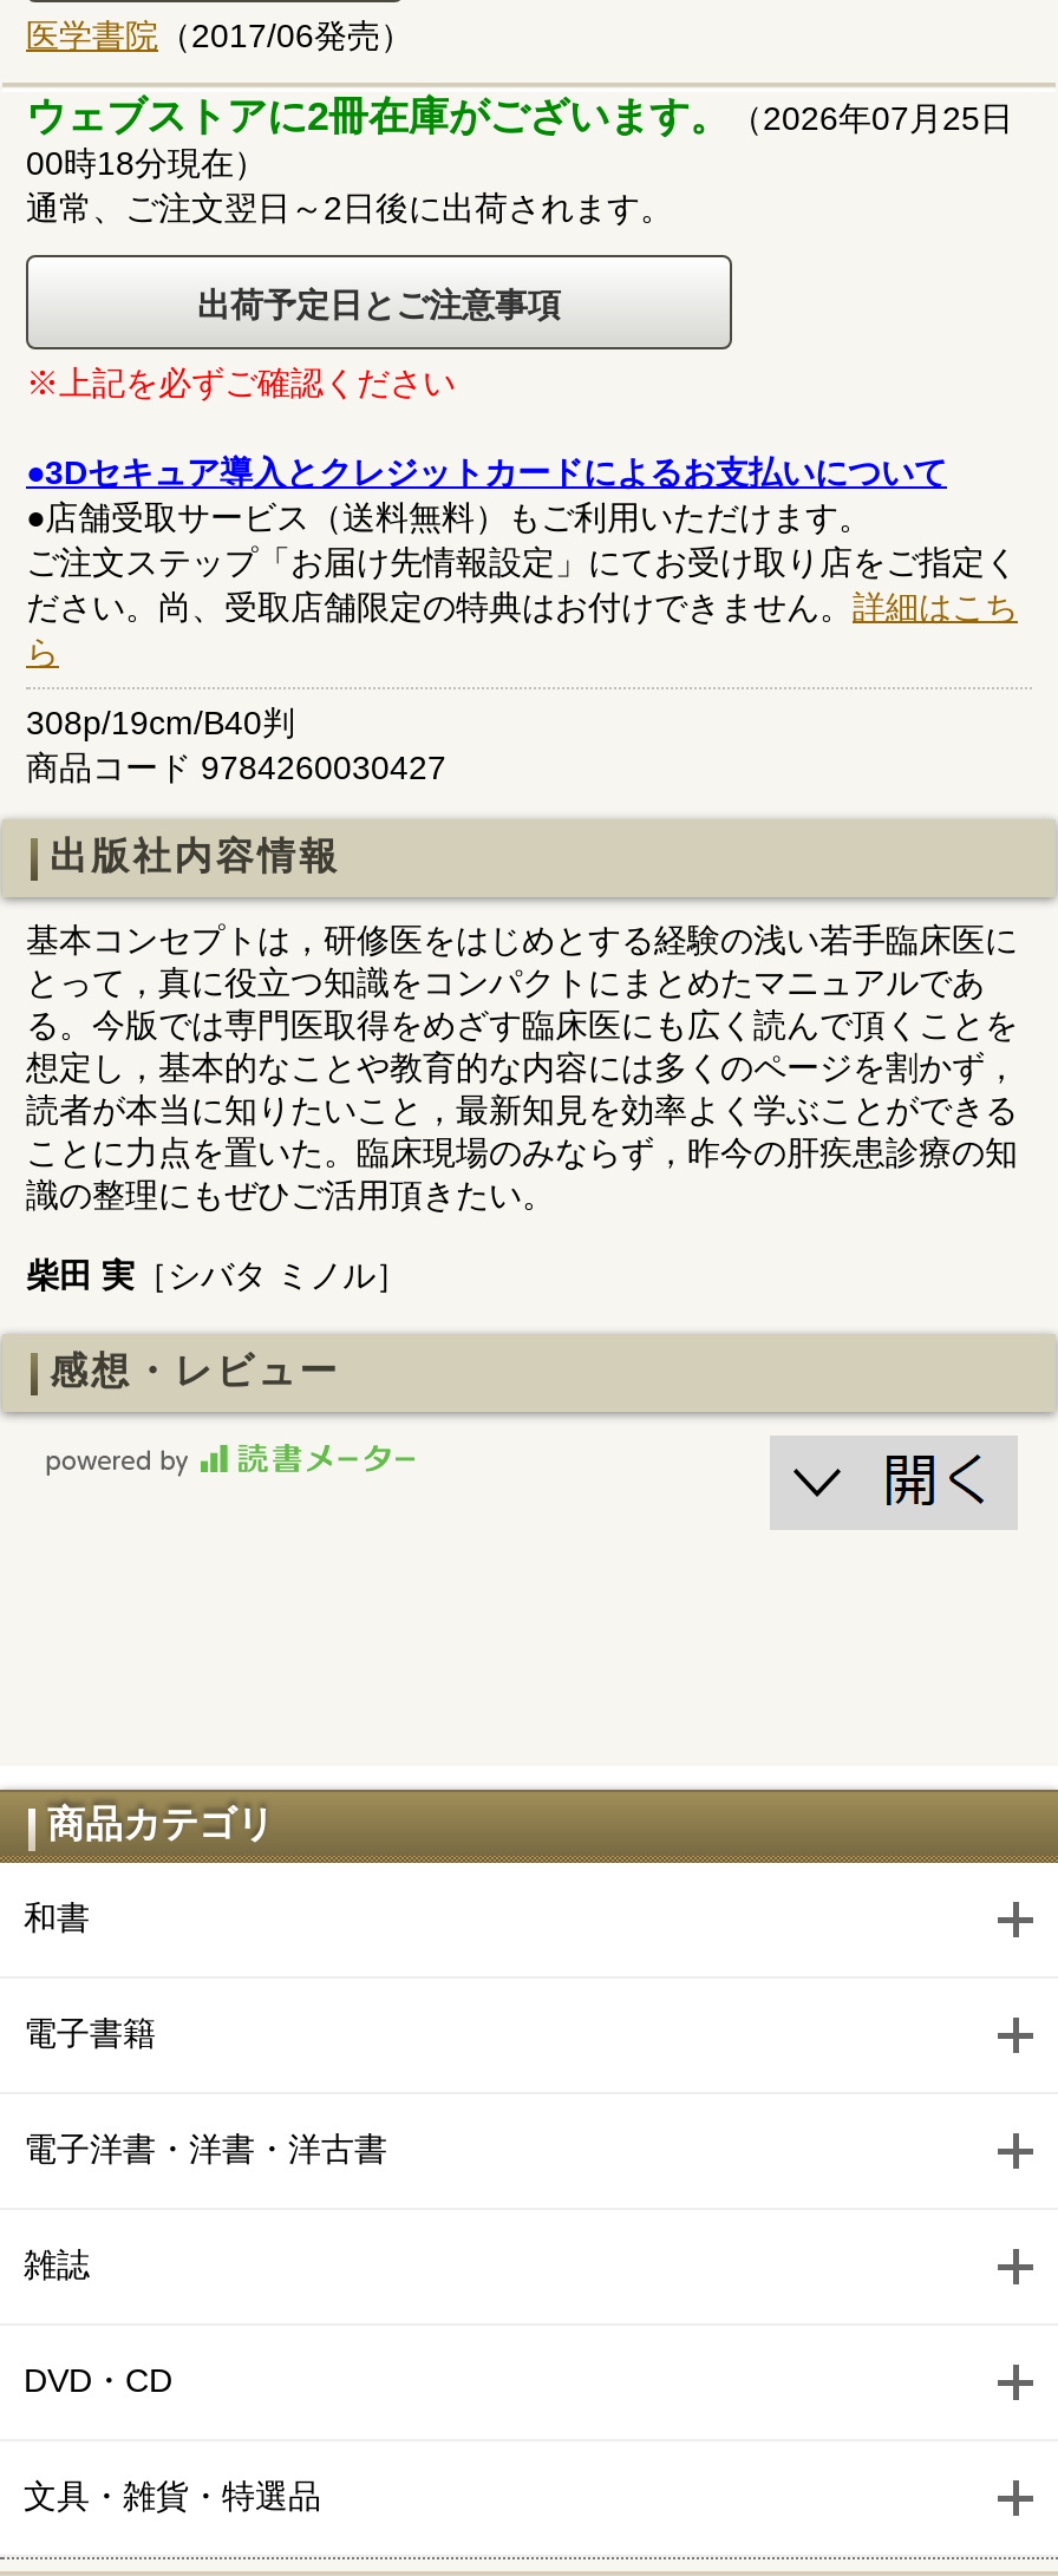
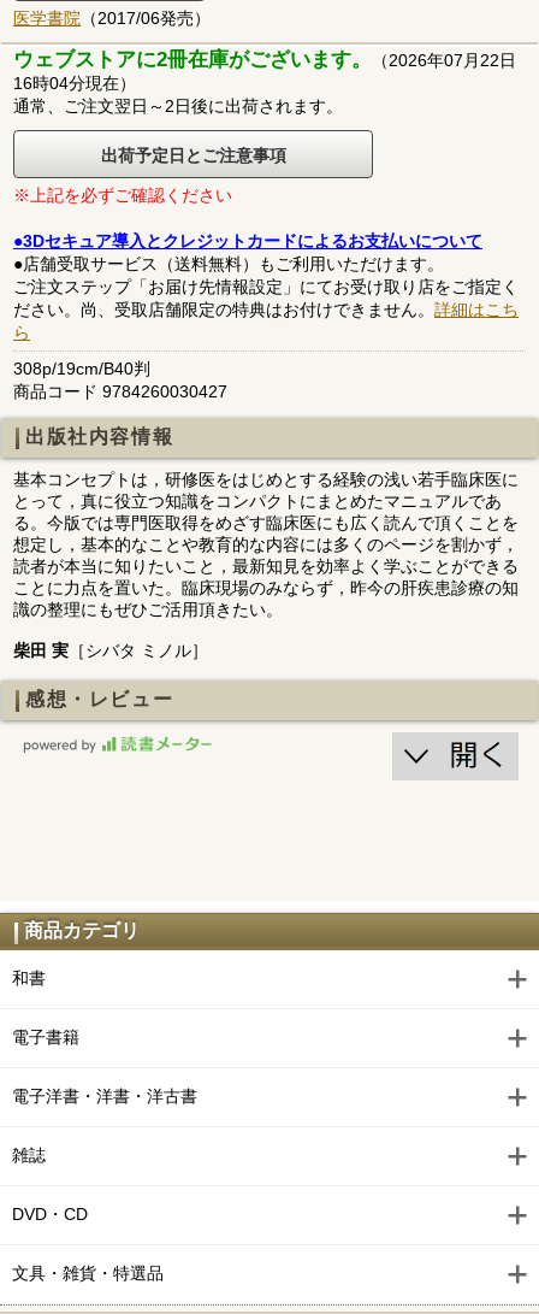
- ウェブストアに2冊在庫がございます。（2026年07月25日
+ ウェブストアに2冊在庫がございます。（2026年07月22日

- 00時18分現在）
+ 16時04分現在）
